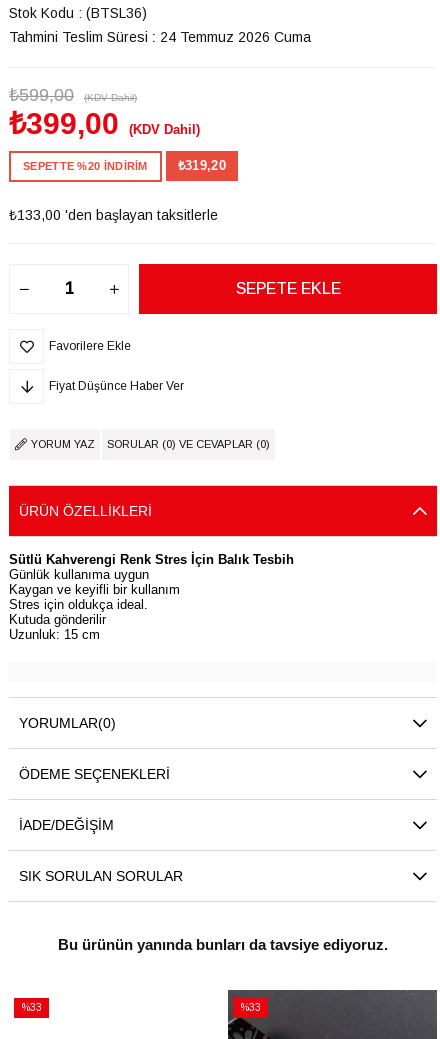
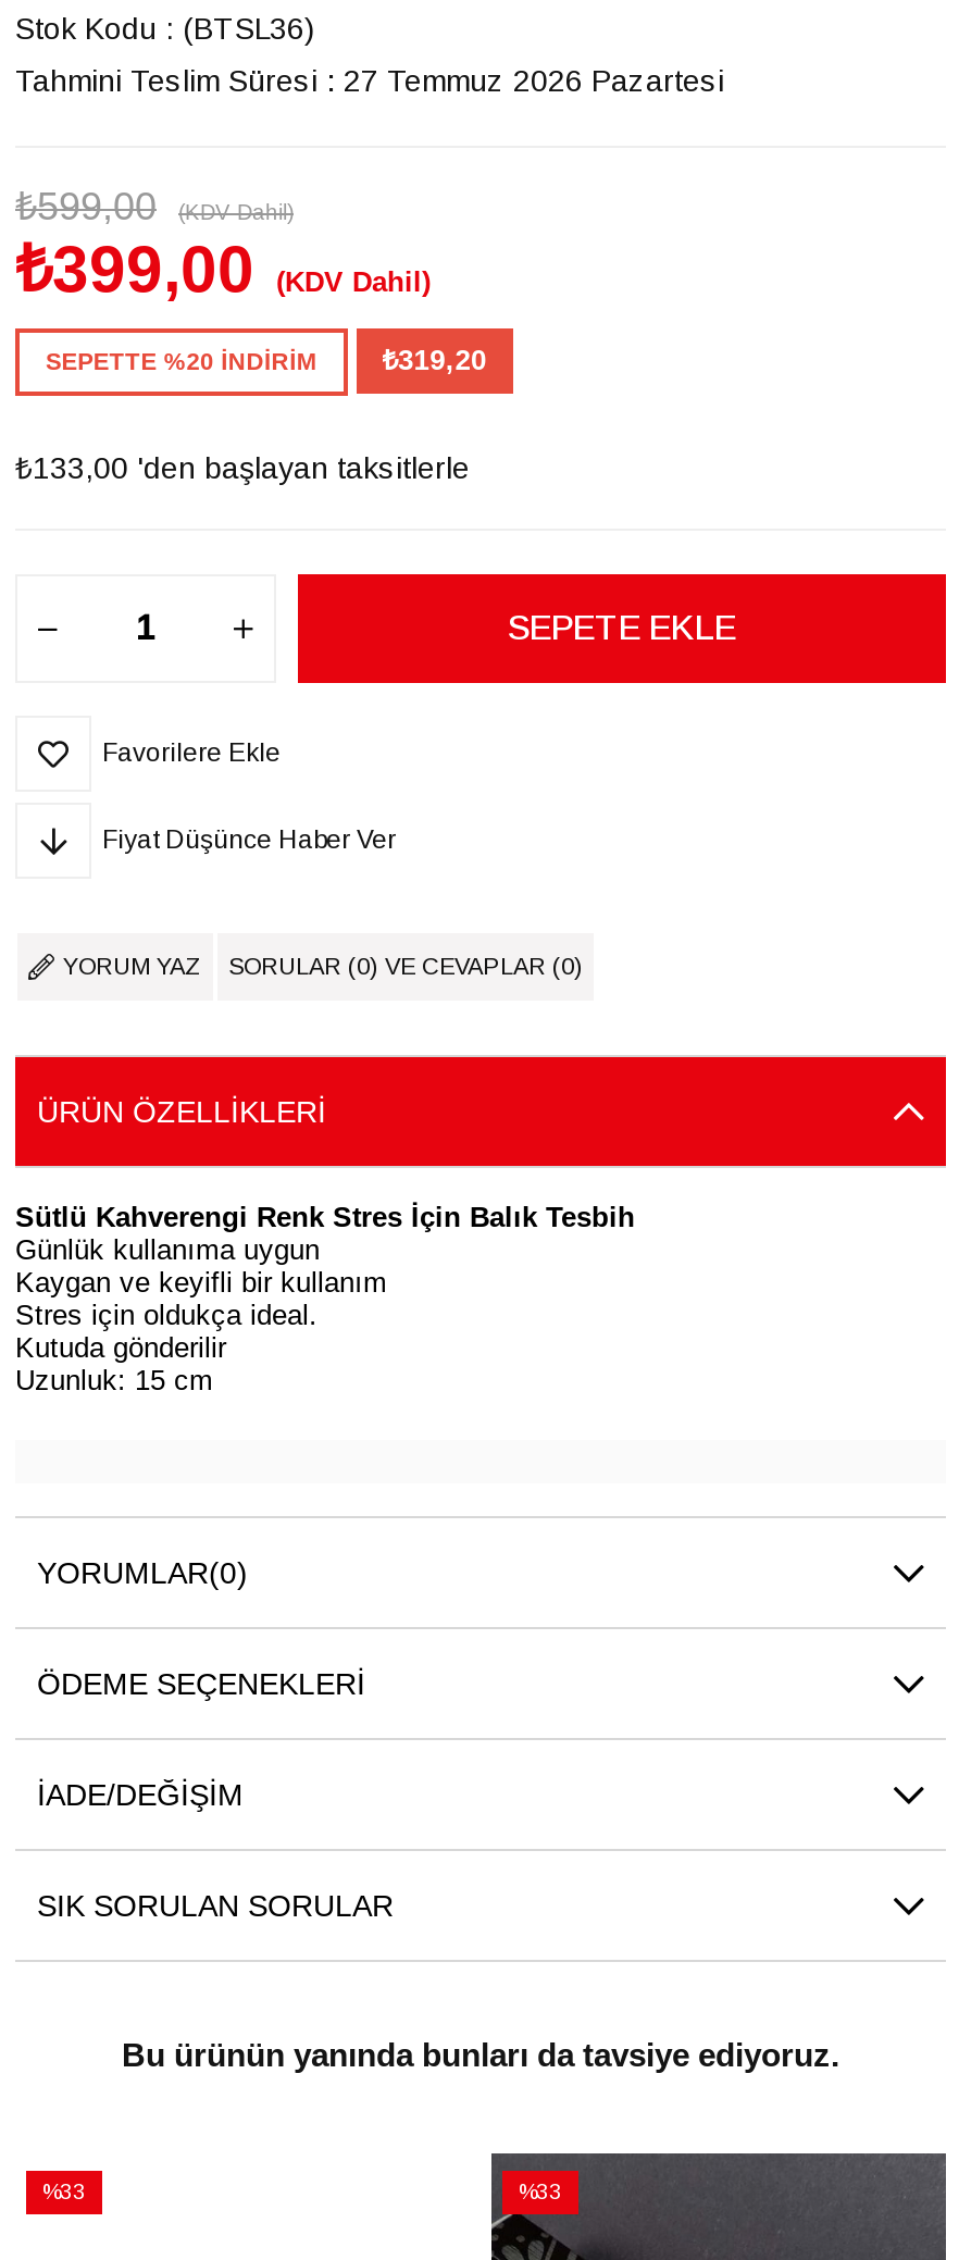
- Tahmini Teslim Süresi : 24 Temmuz 2026 Cuma
+ Tahmini Teslim Süresi : 27 Temmuz 2026 Pazartesi
